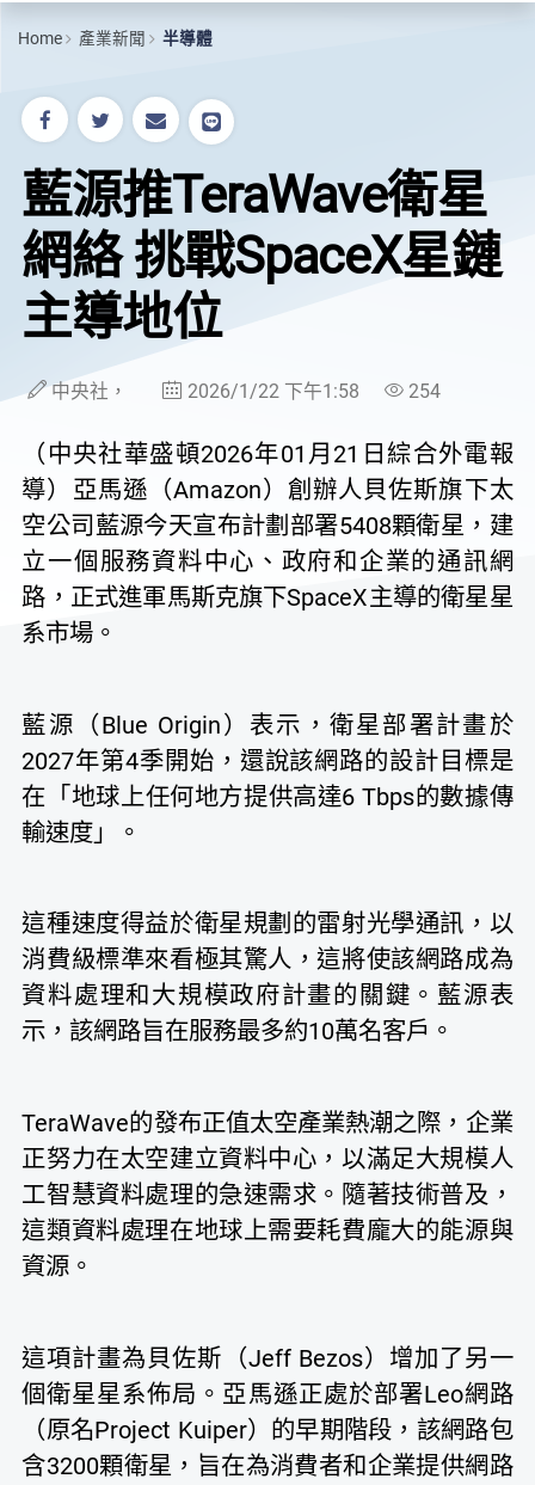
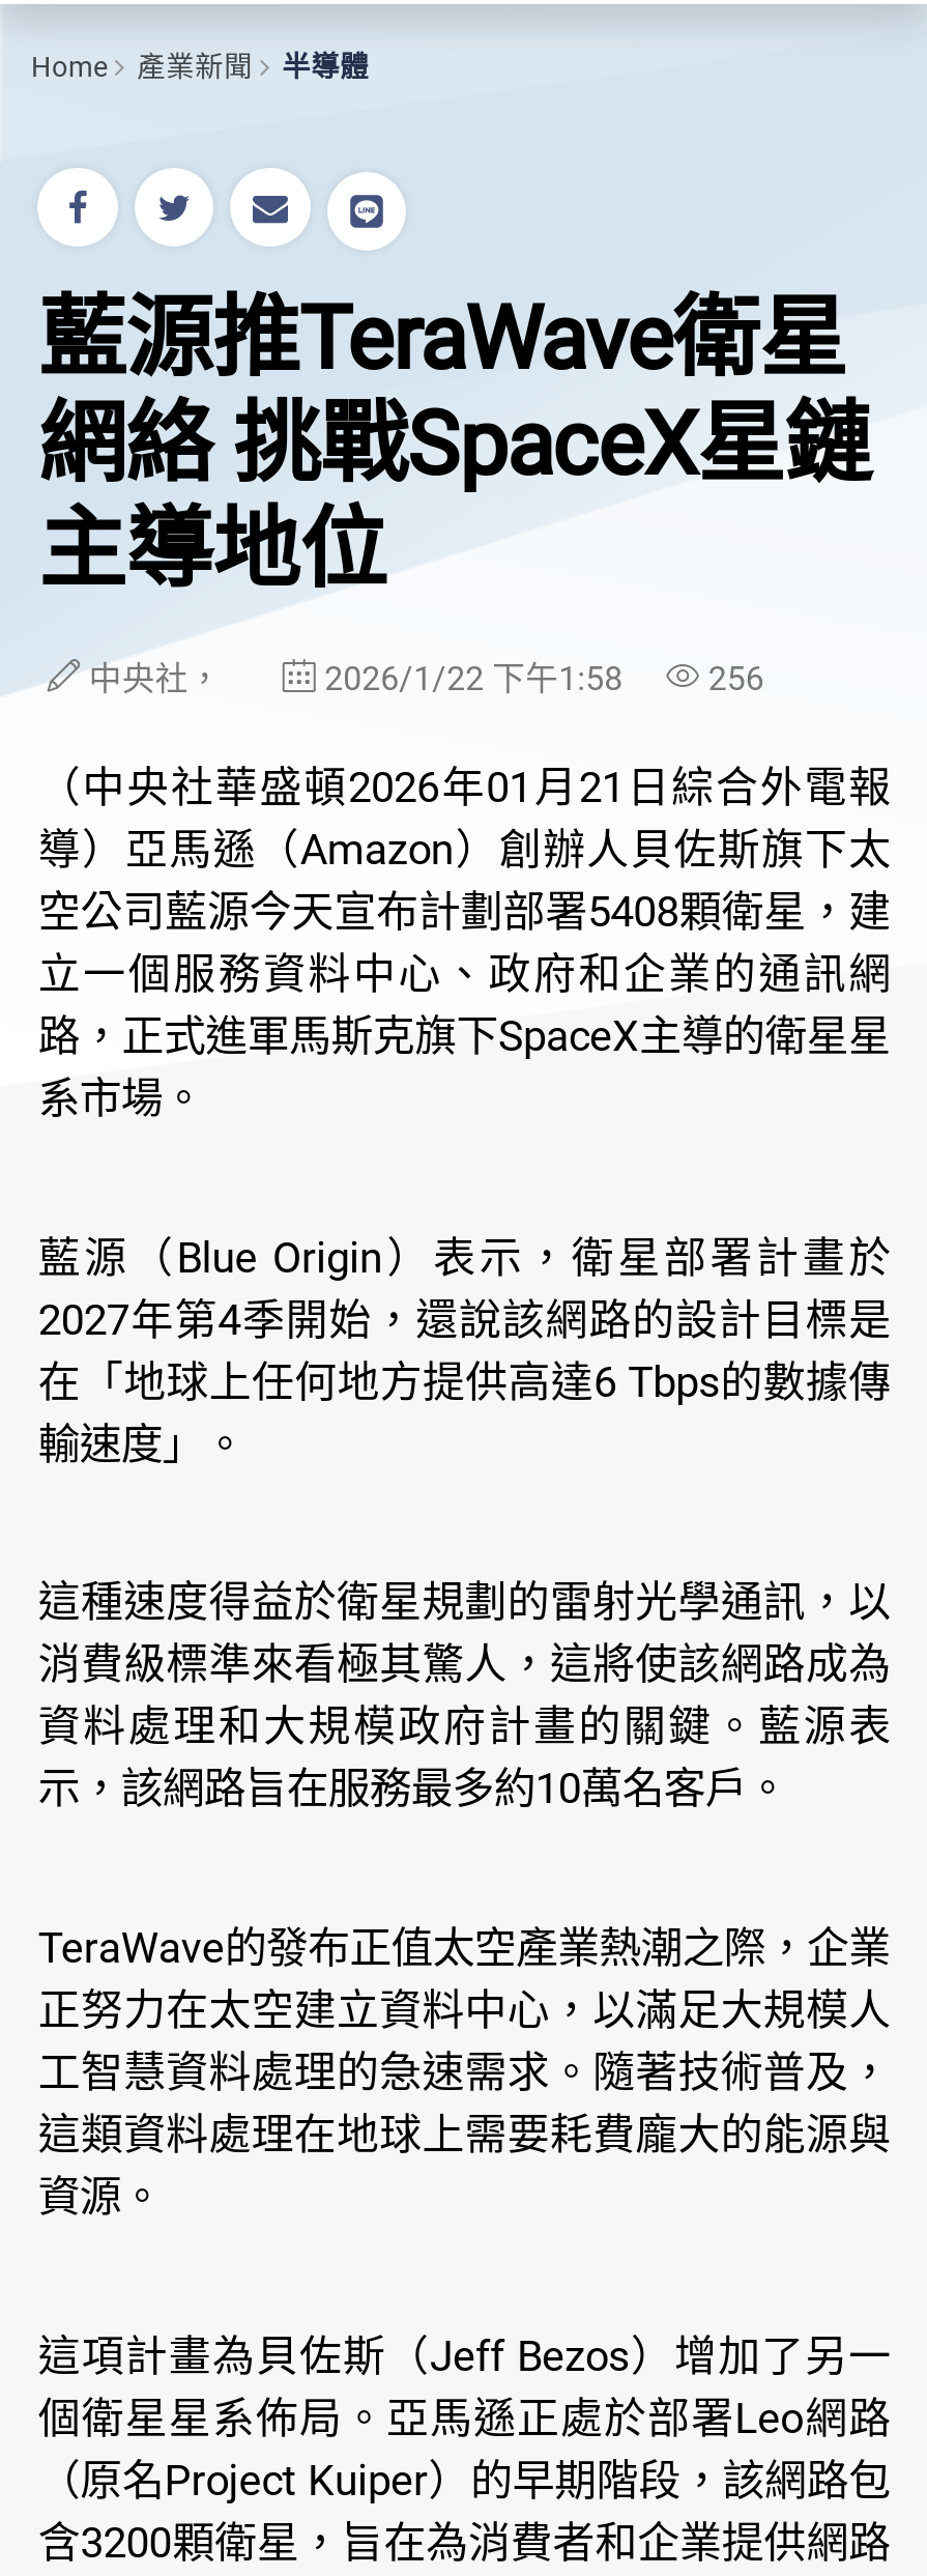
- 254
+ 256
